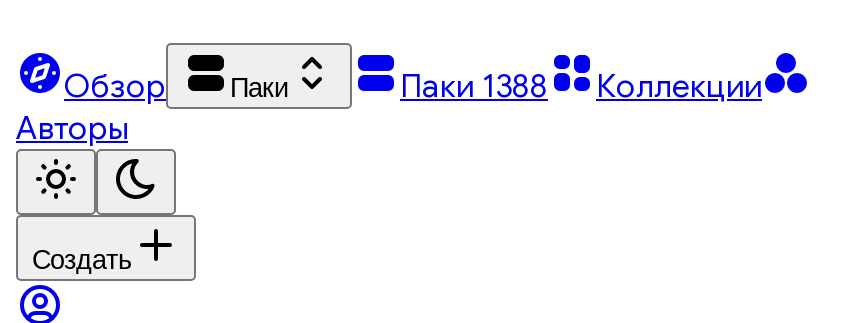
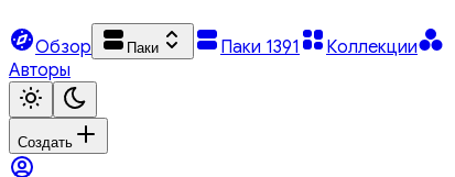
- Паки 1388 Коллекции
+ Паки 1391 Коллекции
